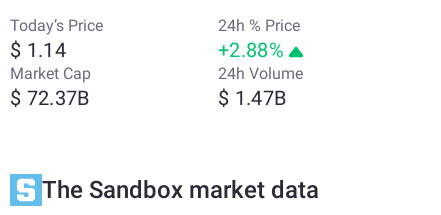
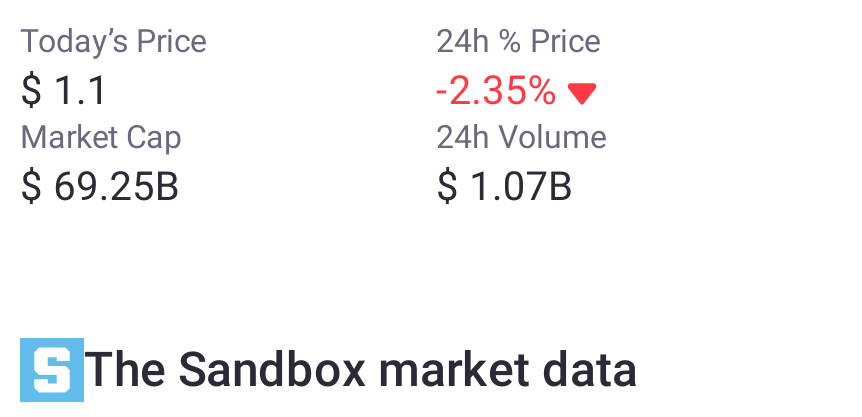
- $ 1.14
+ $ 1.1

- +2.88%
+ -2.35%

- $ 72.37B
+ $ 69.25B

- $ 1.47B
+ $ 1.07B
